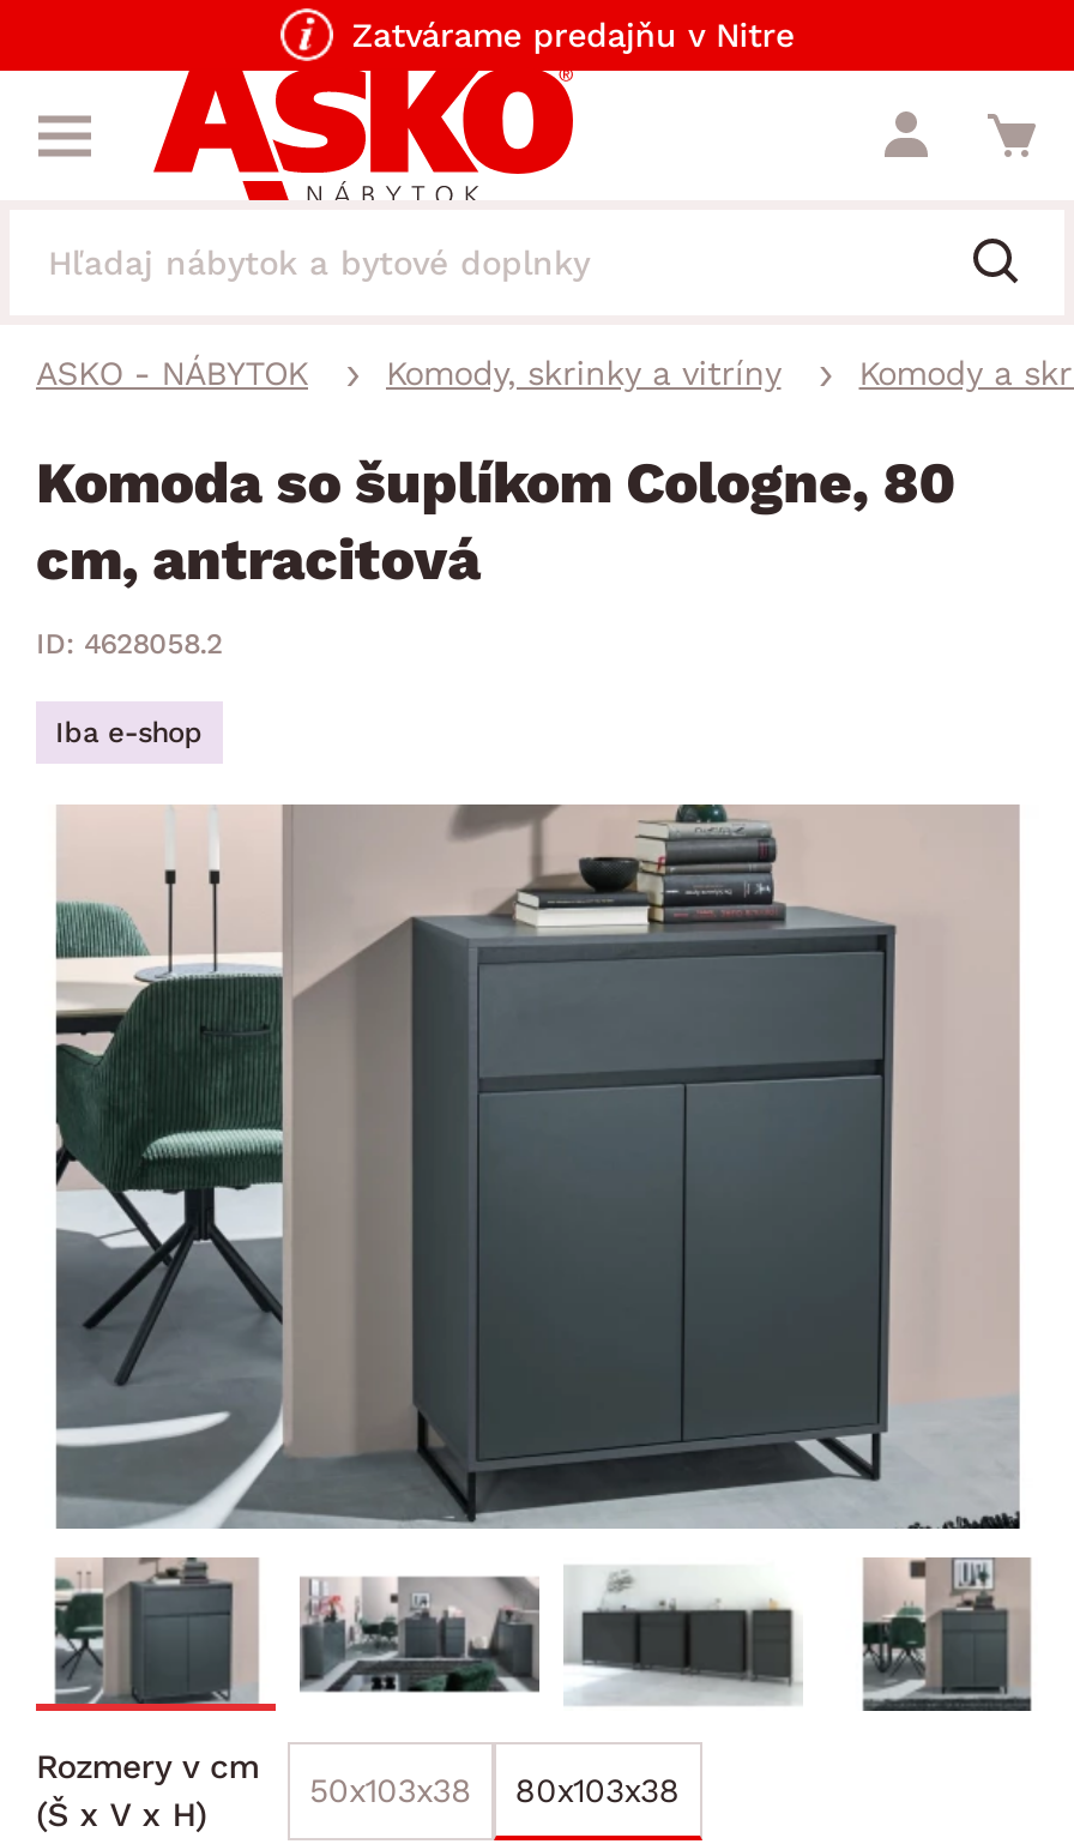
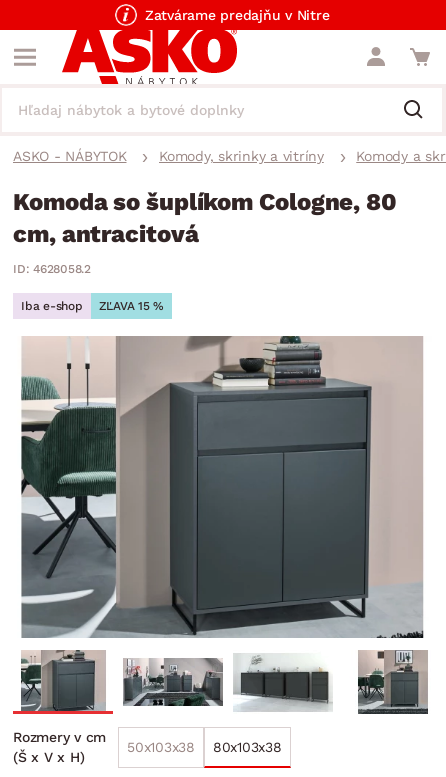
+ ZĽAVA 15 %
